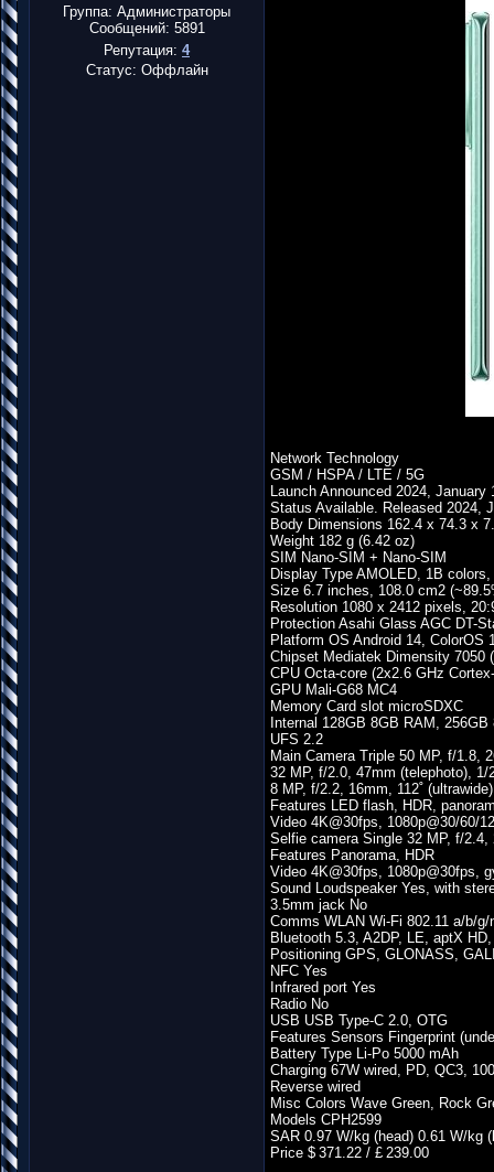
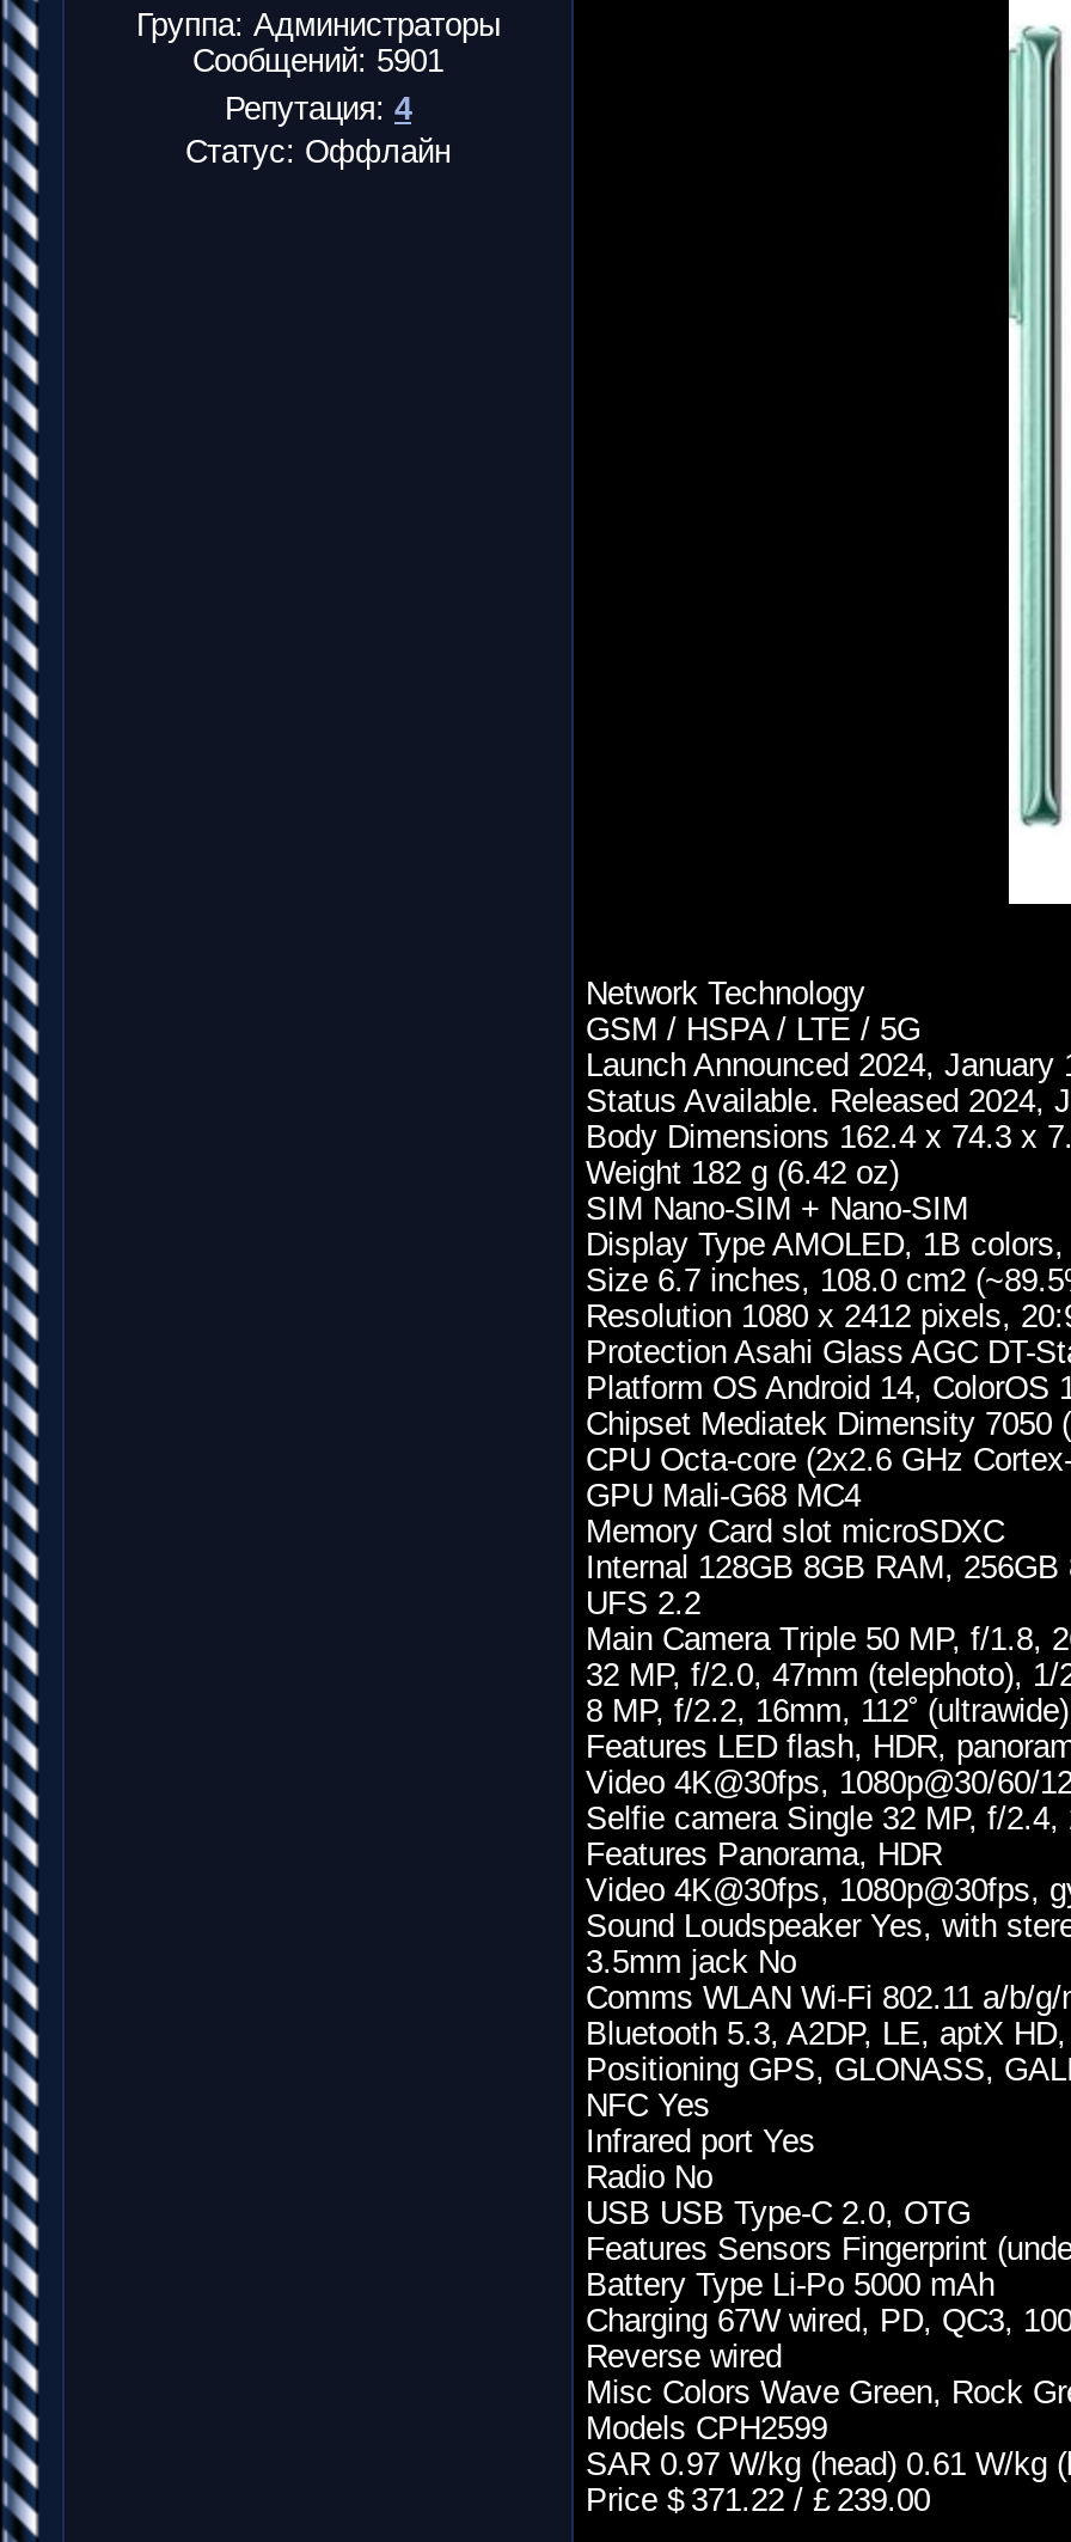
- Сообщений: 5891
+ Сообщений: 5901
